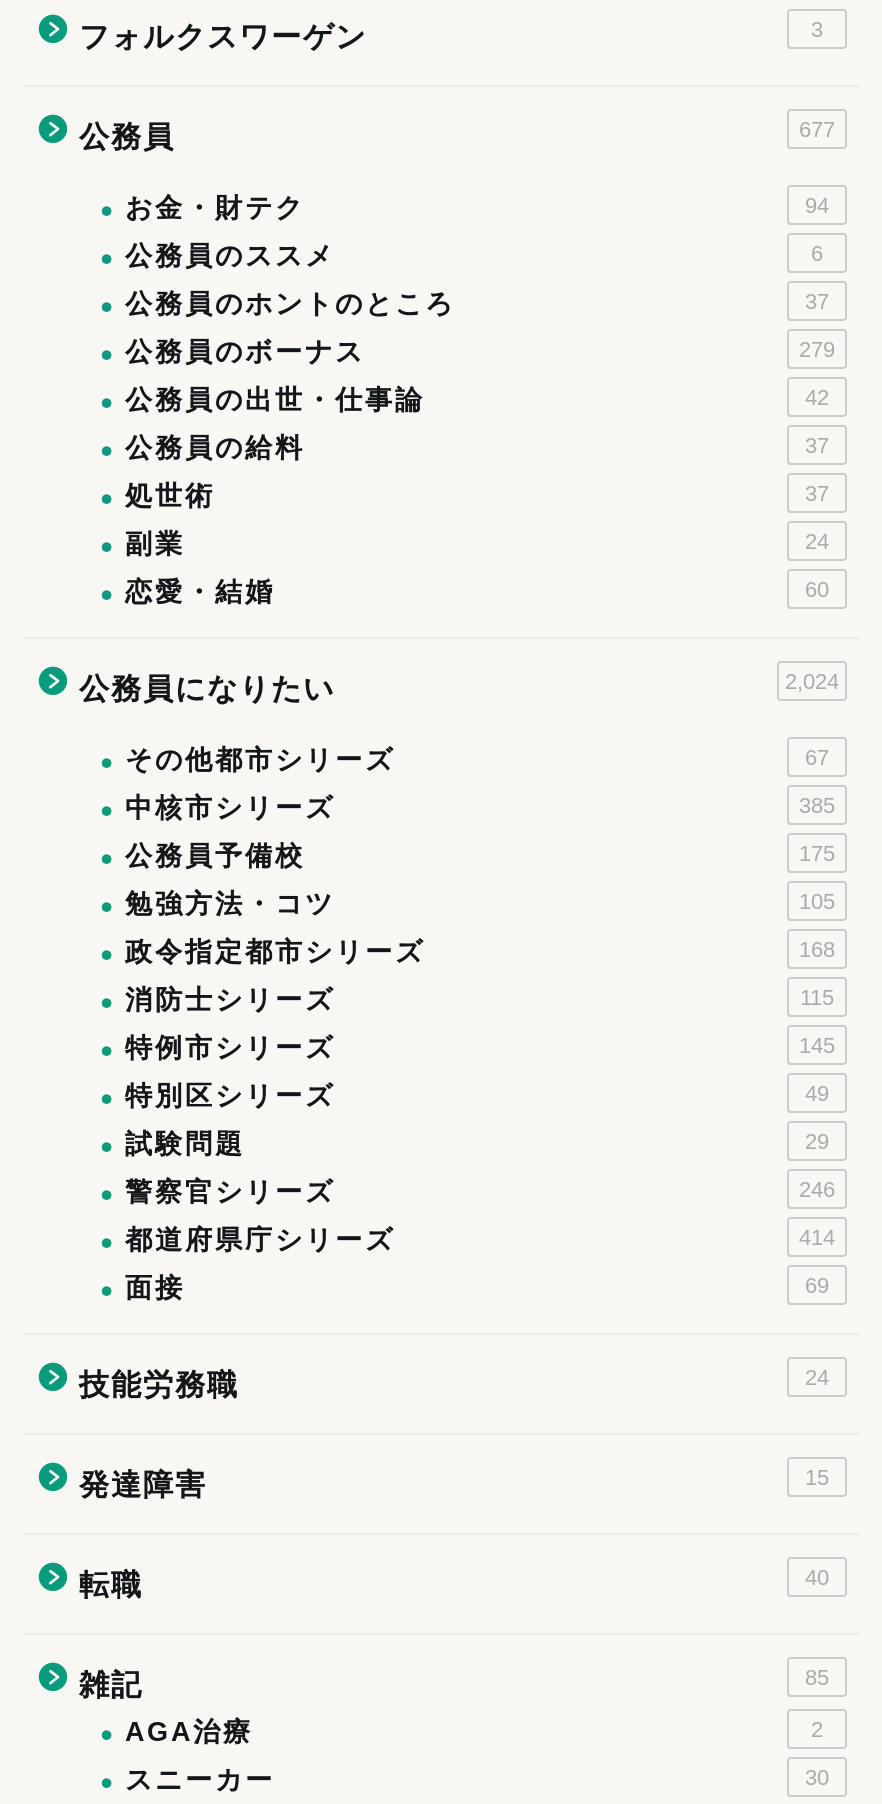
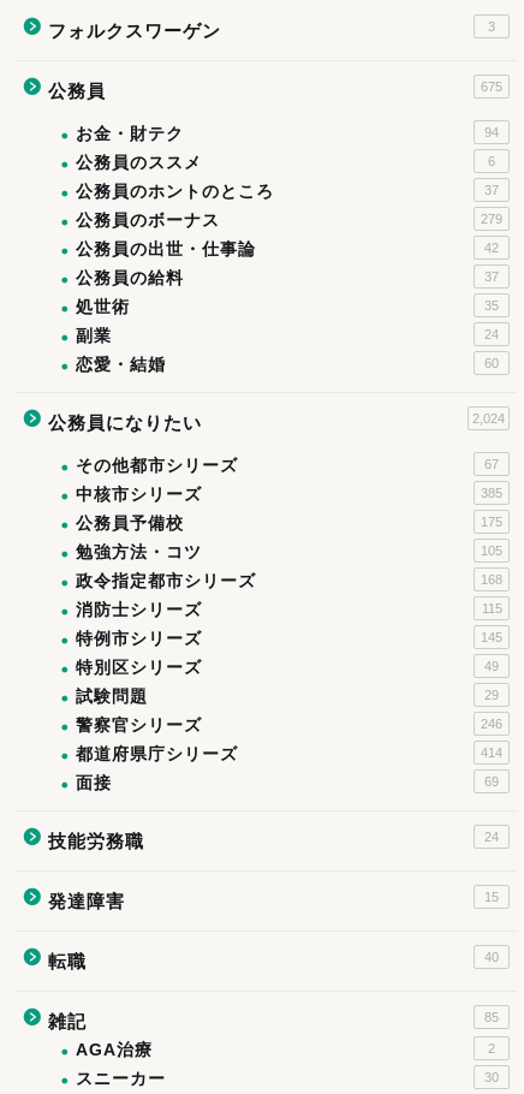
- 677
+ 675

- 37
+ 35
